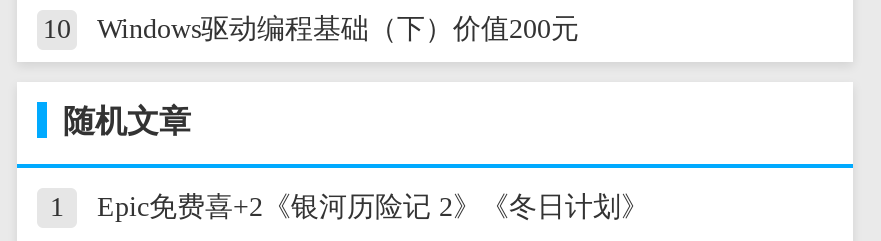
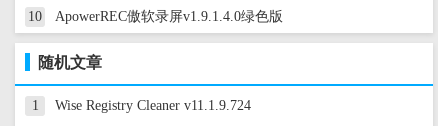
- Windows驱动编程基础（下）价值200元
+ ApowerREC傲软录屏v1.9.1.4.0绿色版

- Epic免费喜+2《银河历险记 2》《冬日计划》
+ Wise Registry Cleaner v11.1.9.724
